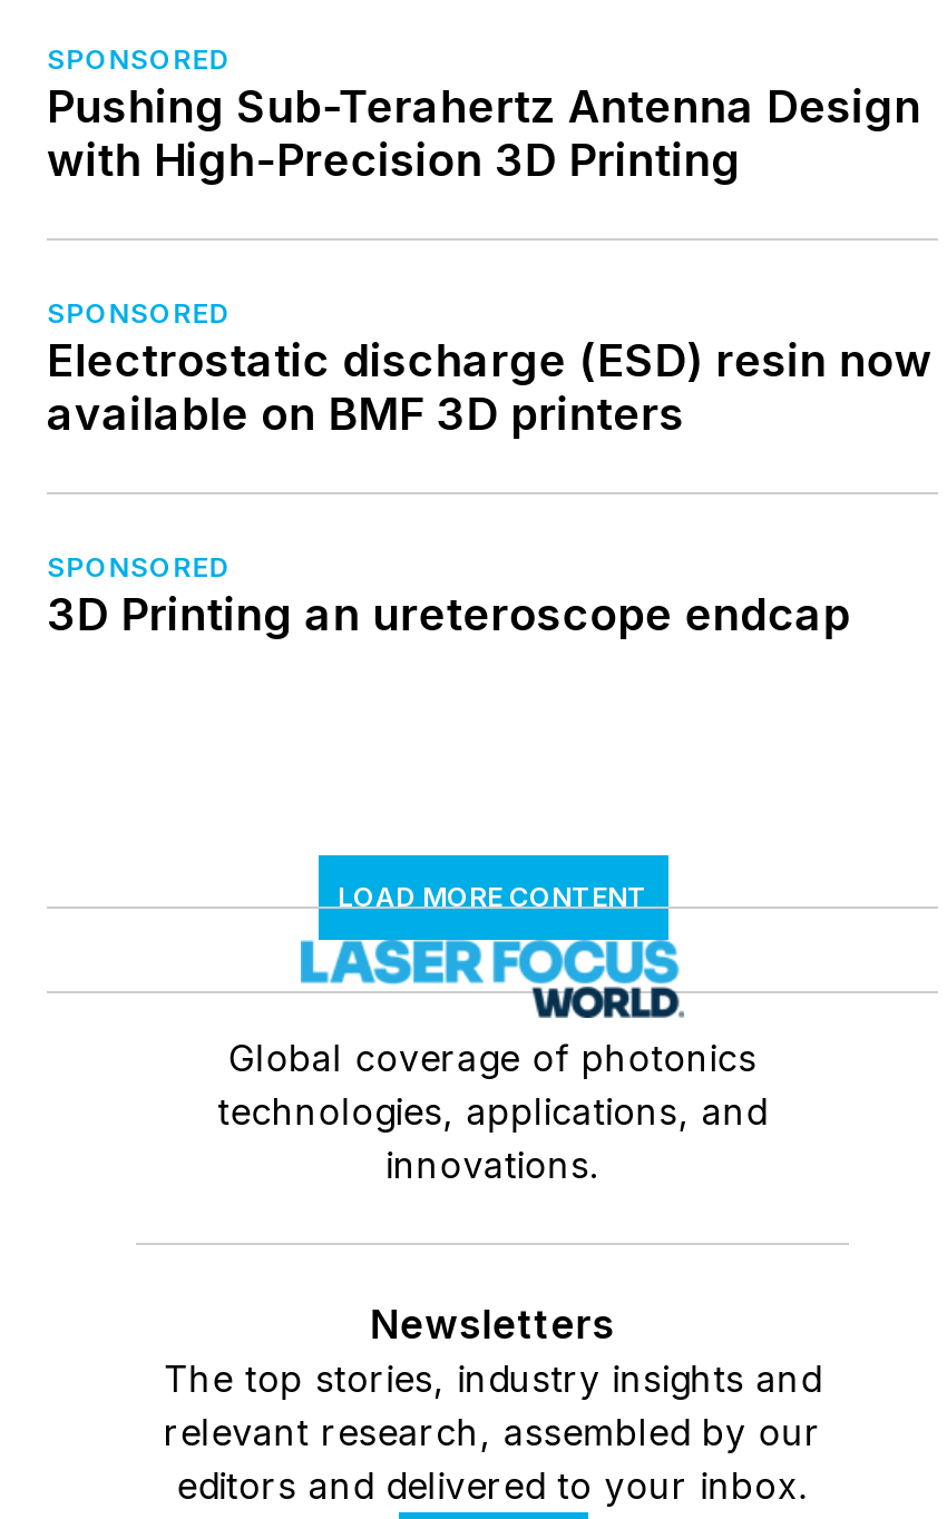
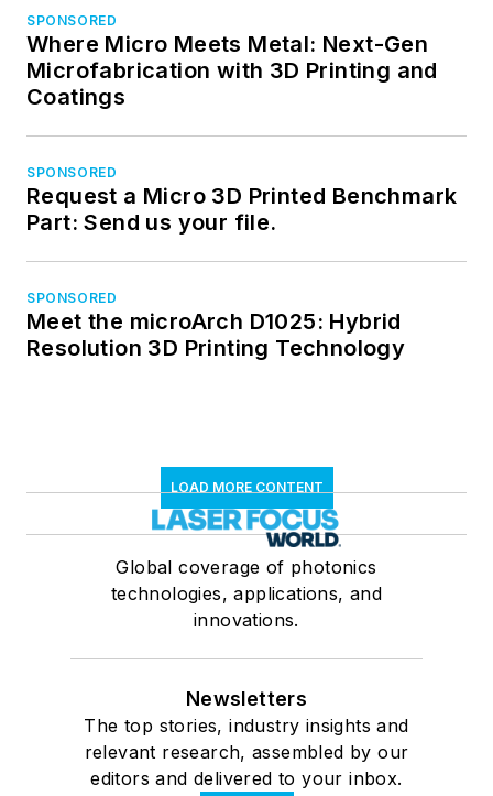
- Pushing Sub-Terahertz Antenna Design
- with High-Precision 3D Printing
+ Where Micro Meets Metal: Next-Gen
+ Microfabrication with 3D Printing and
+ Coatings

- Electrostatic discharge (ESD) resin now
- available on BMF 3D printers
+ Request a Micro 3D Printed Benchmark
+ Part: Send us your file.

- 3D Printing an ureteroscope endcap
+ Meet the microArch D1025: Hybrid
+ Resolution 3D Printing Technology
